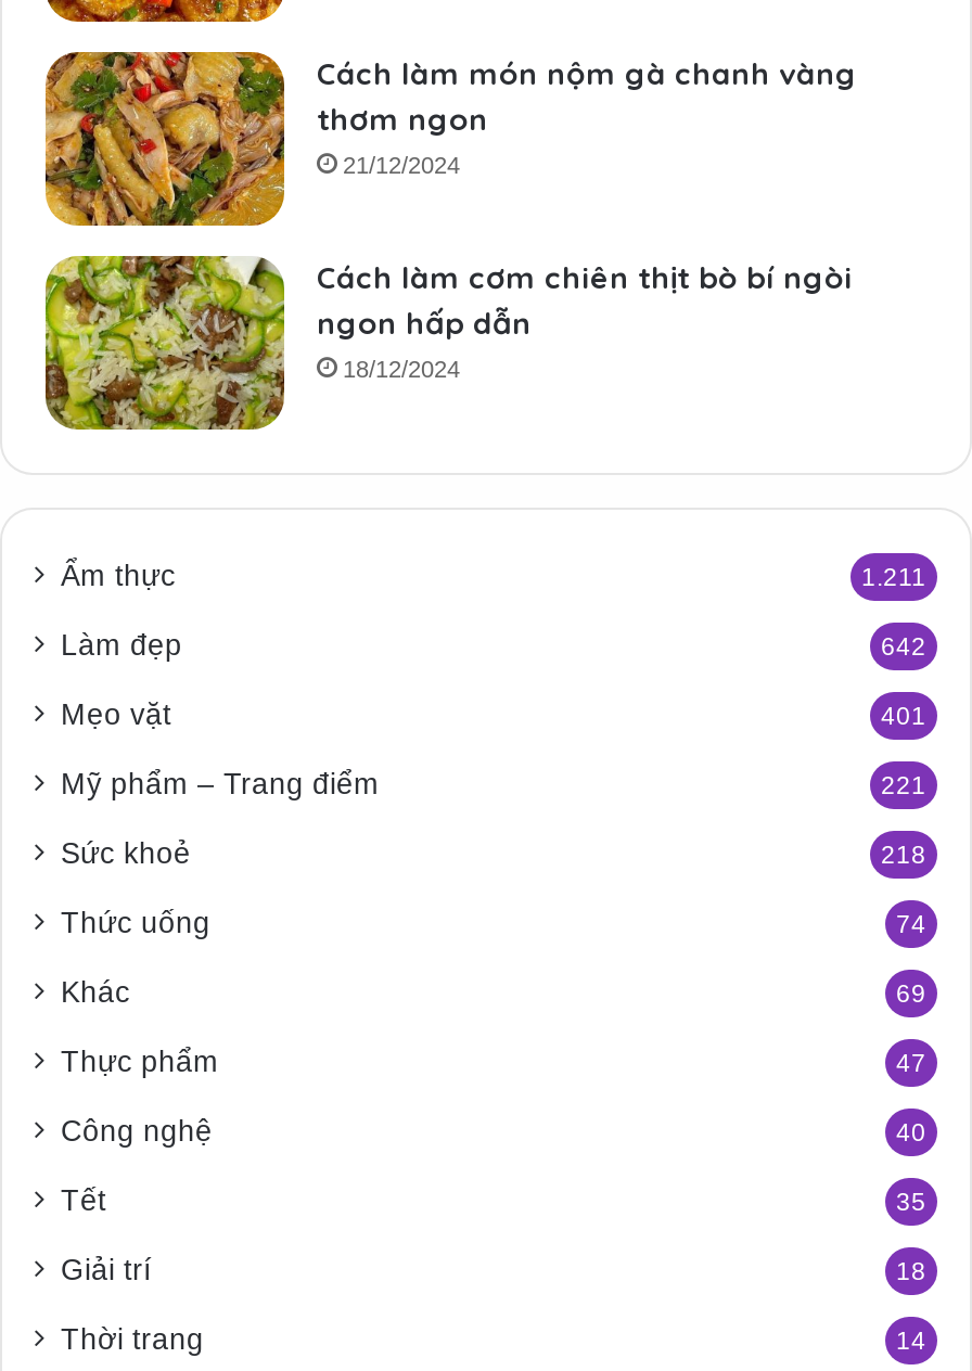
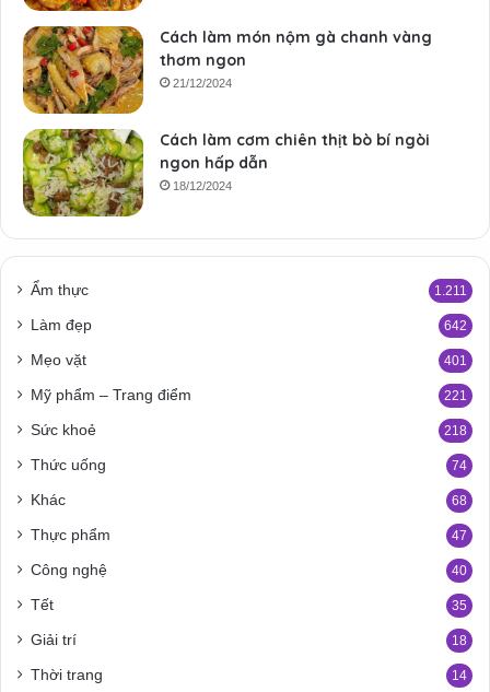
- 69
+ 68
